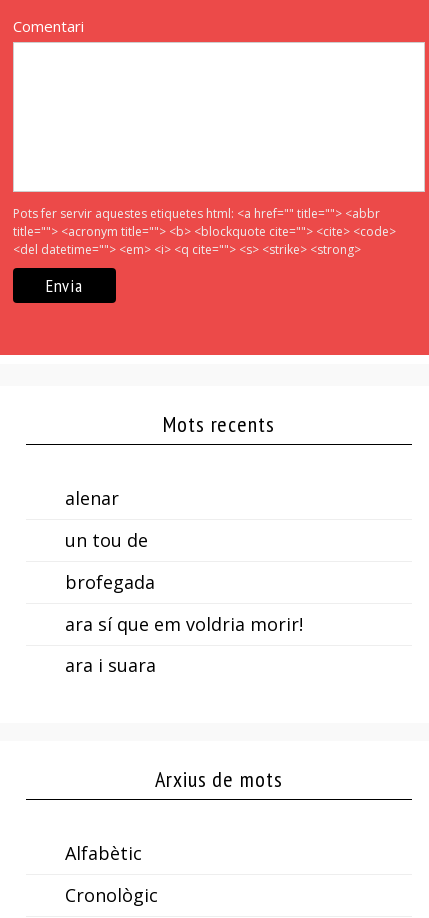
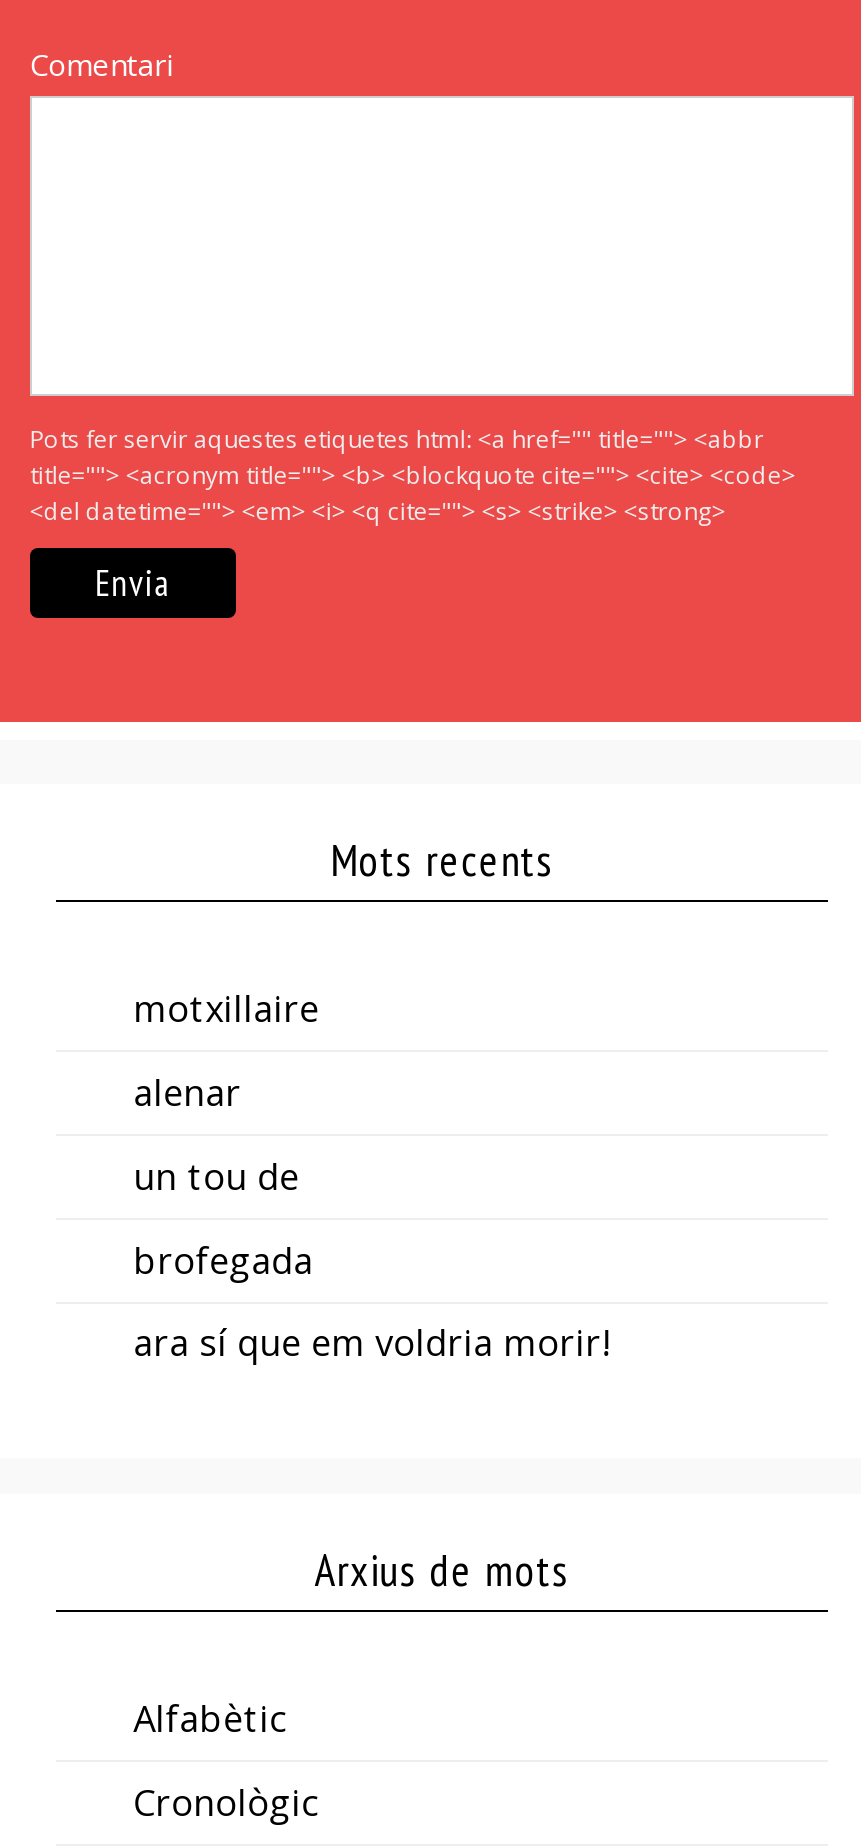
+ motxillaire

moved down: alenar | un tou de | brofegada | ara sí que em voldria morir!

- ara i suara
